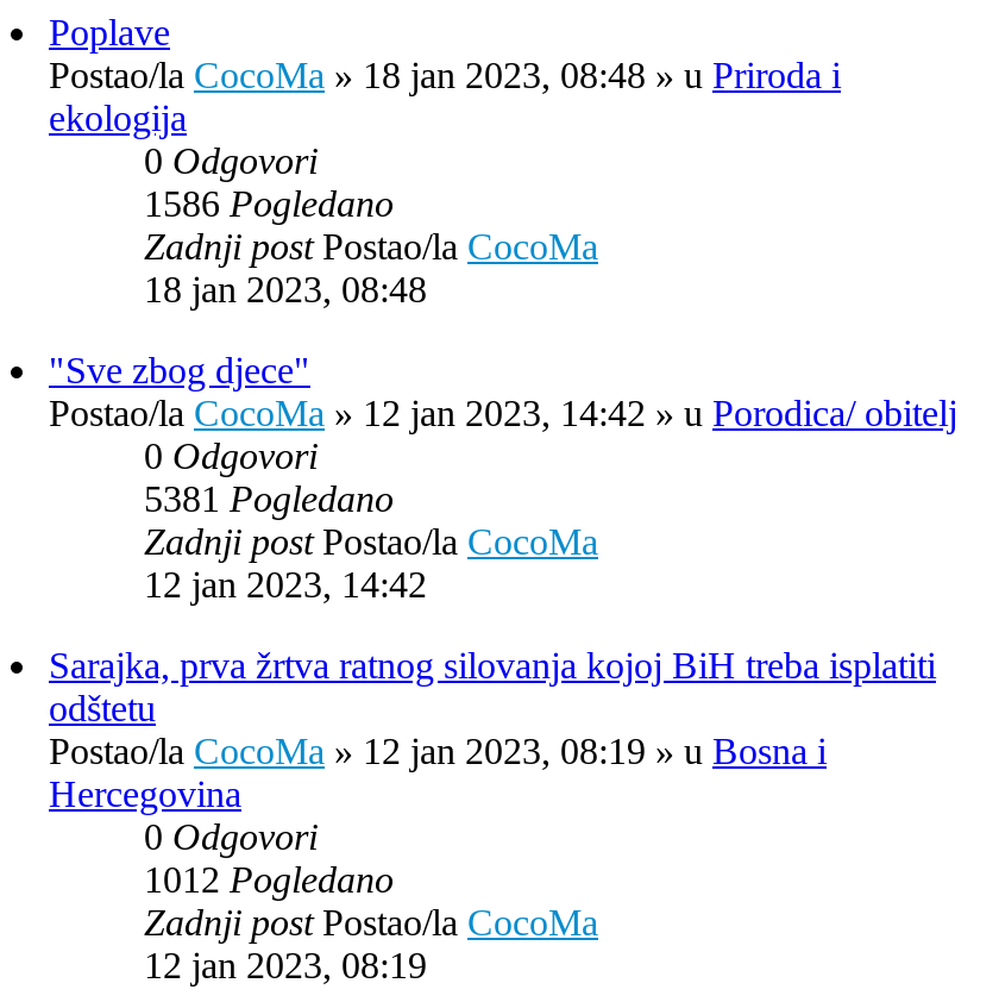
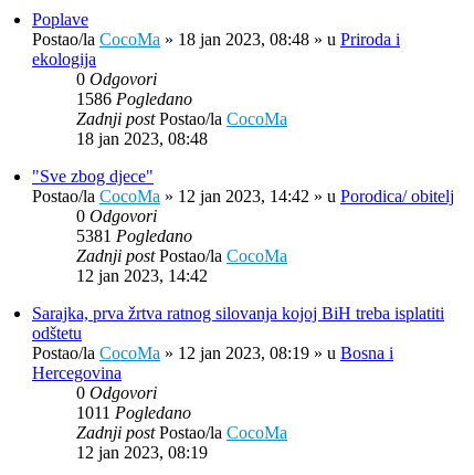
- 1012Pogledano
+ 1011Pogledano
